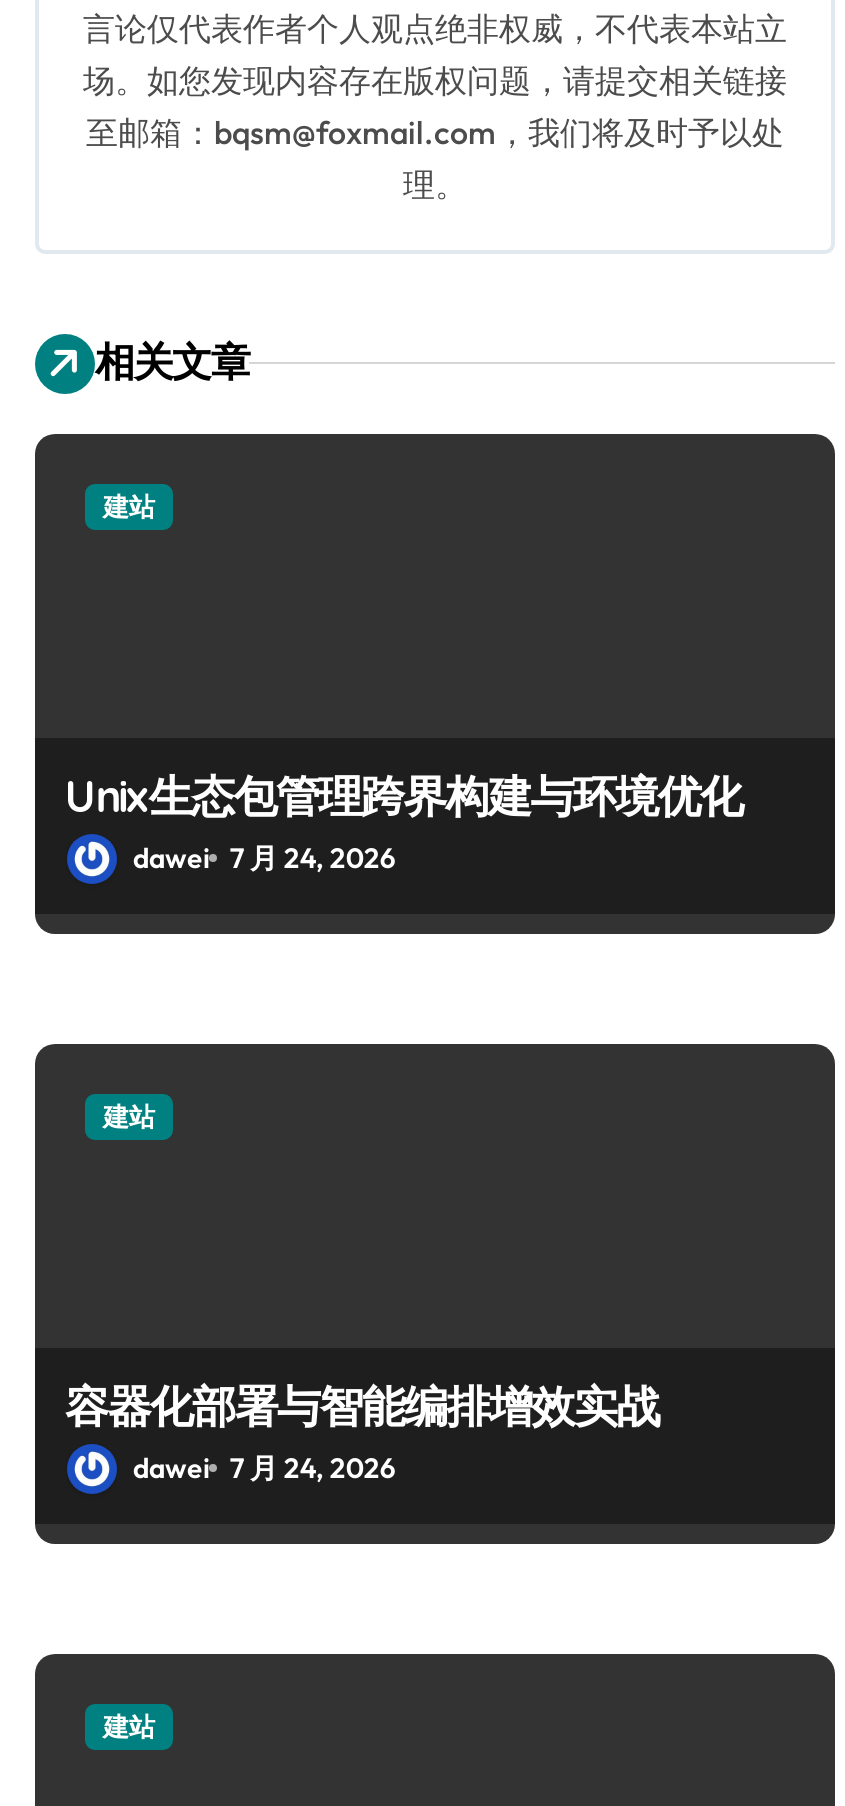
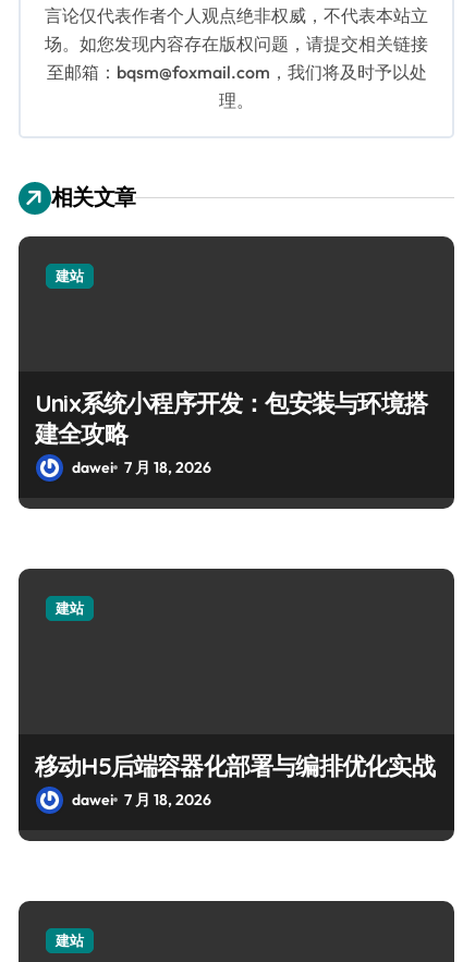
- Unix生态包管理跨界构建与环境优化
- dawei 7 月 24, 2026
+ Unix系统小程序开发：包安装与环境搭
+ 建全攻略
+ dawei 7 月 18, 2026

- 容器化部署与智能编排增效实战
- dawei 7 月 24, 2026
+ 移动H5后端容器化部署与编排优化实战
+ dawei 7 月 18, 2026
